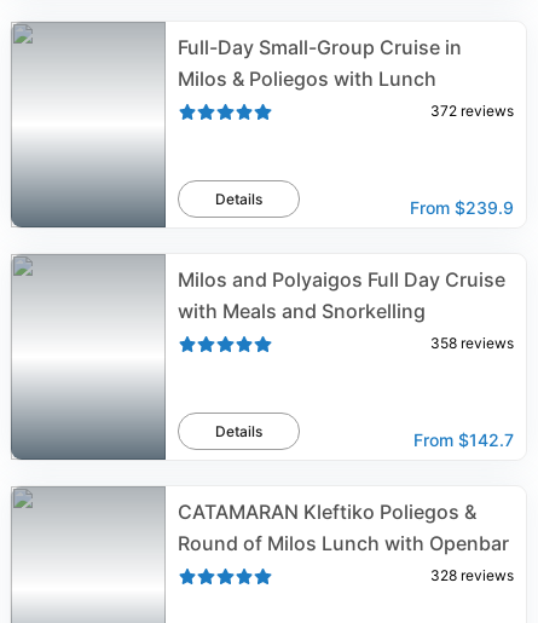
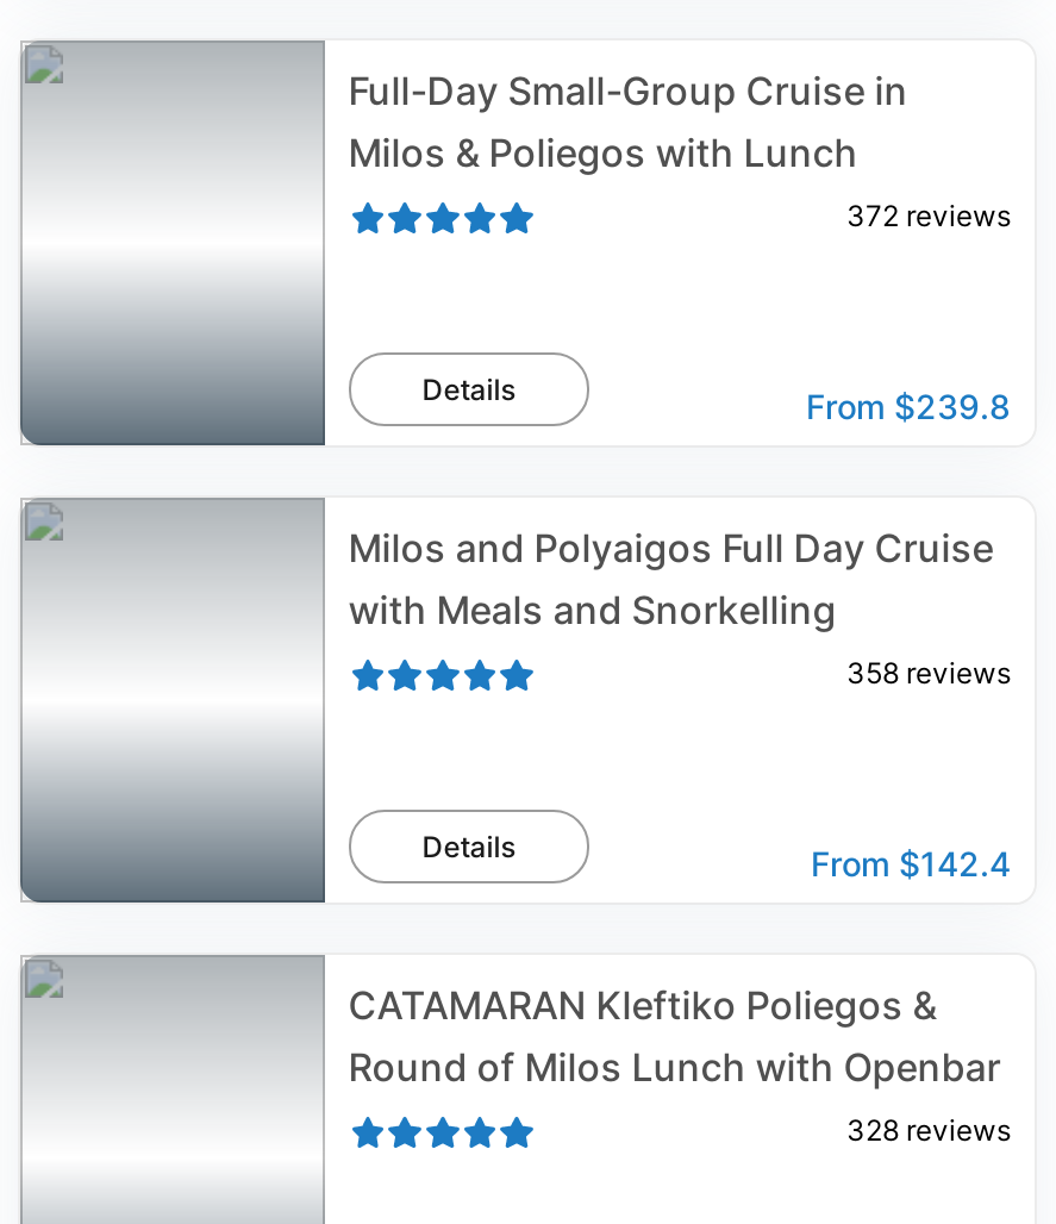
- From $239.9
+ From $239.8

- From $142.7
+ From $142.4
